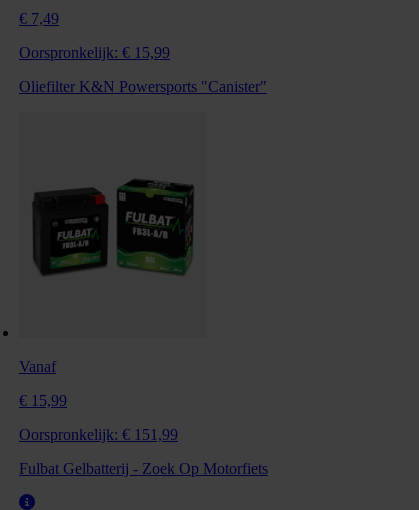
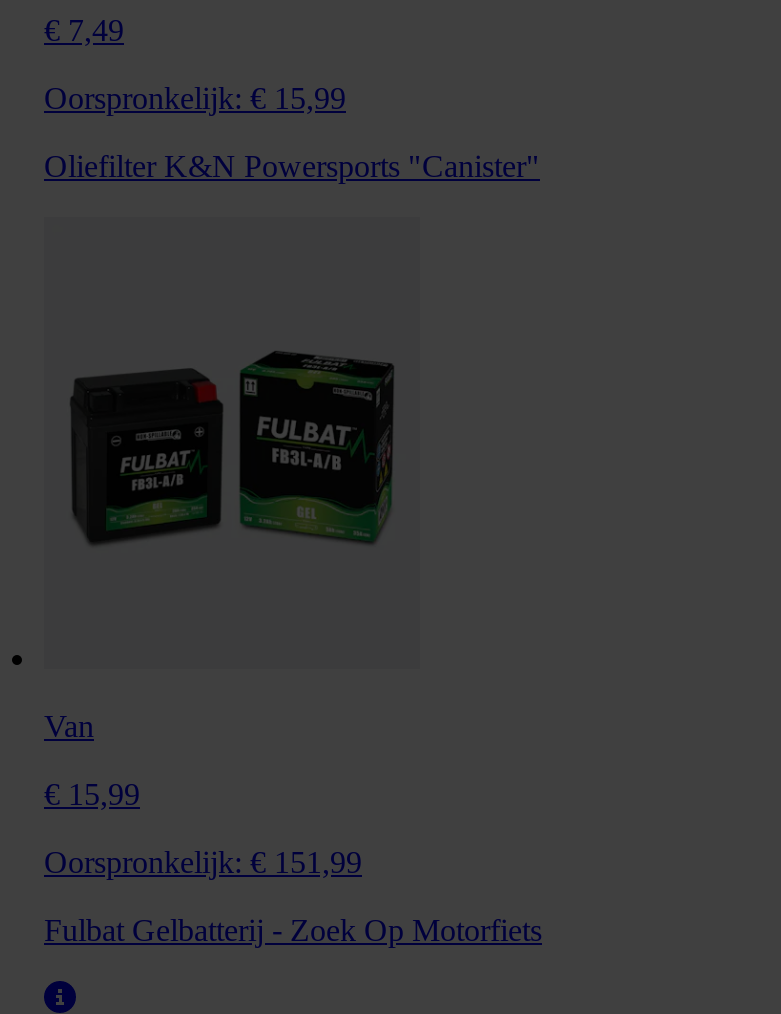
- Vanaf
+ Van
